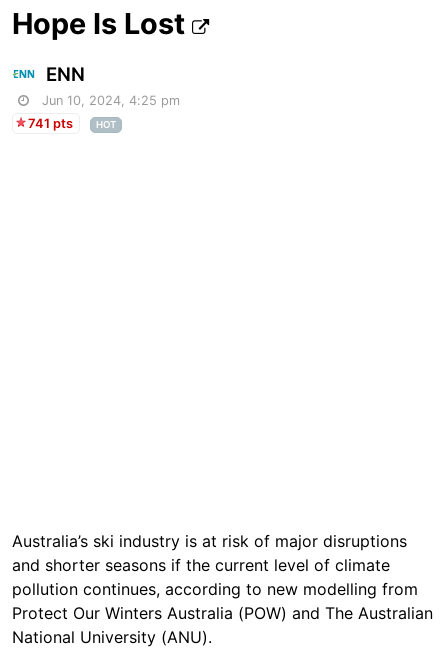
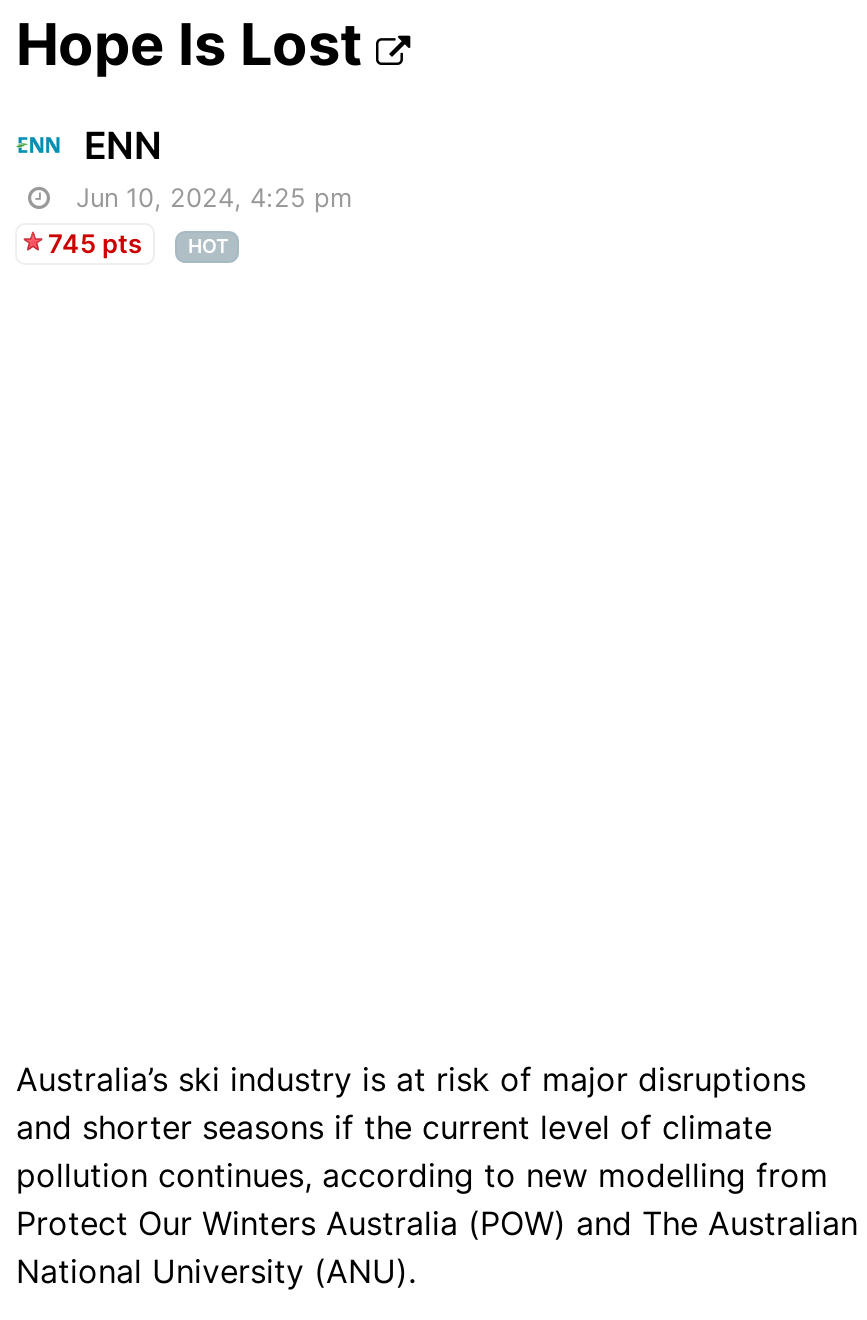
- 741 pts
+ 745 pts
